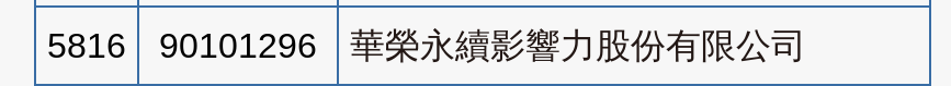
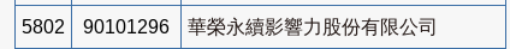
- 5816 90101296 華榮永續影響力股份有限公司
+ 5802 90101296 華榮永續影響力股份有限公司
